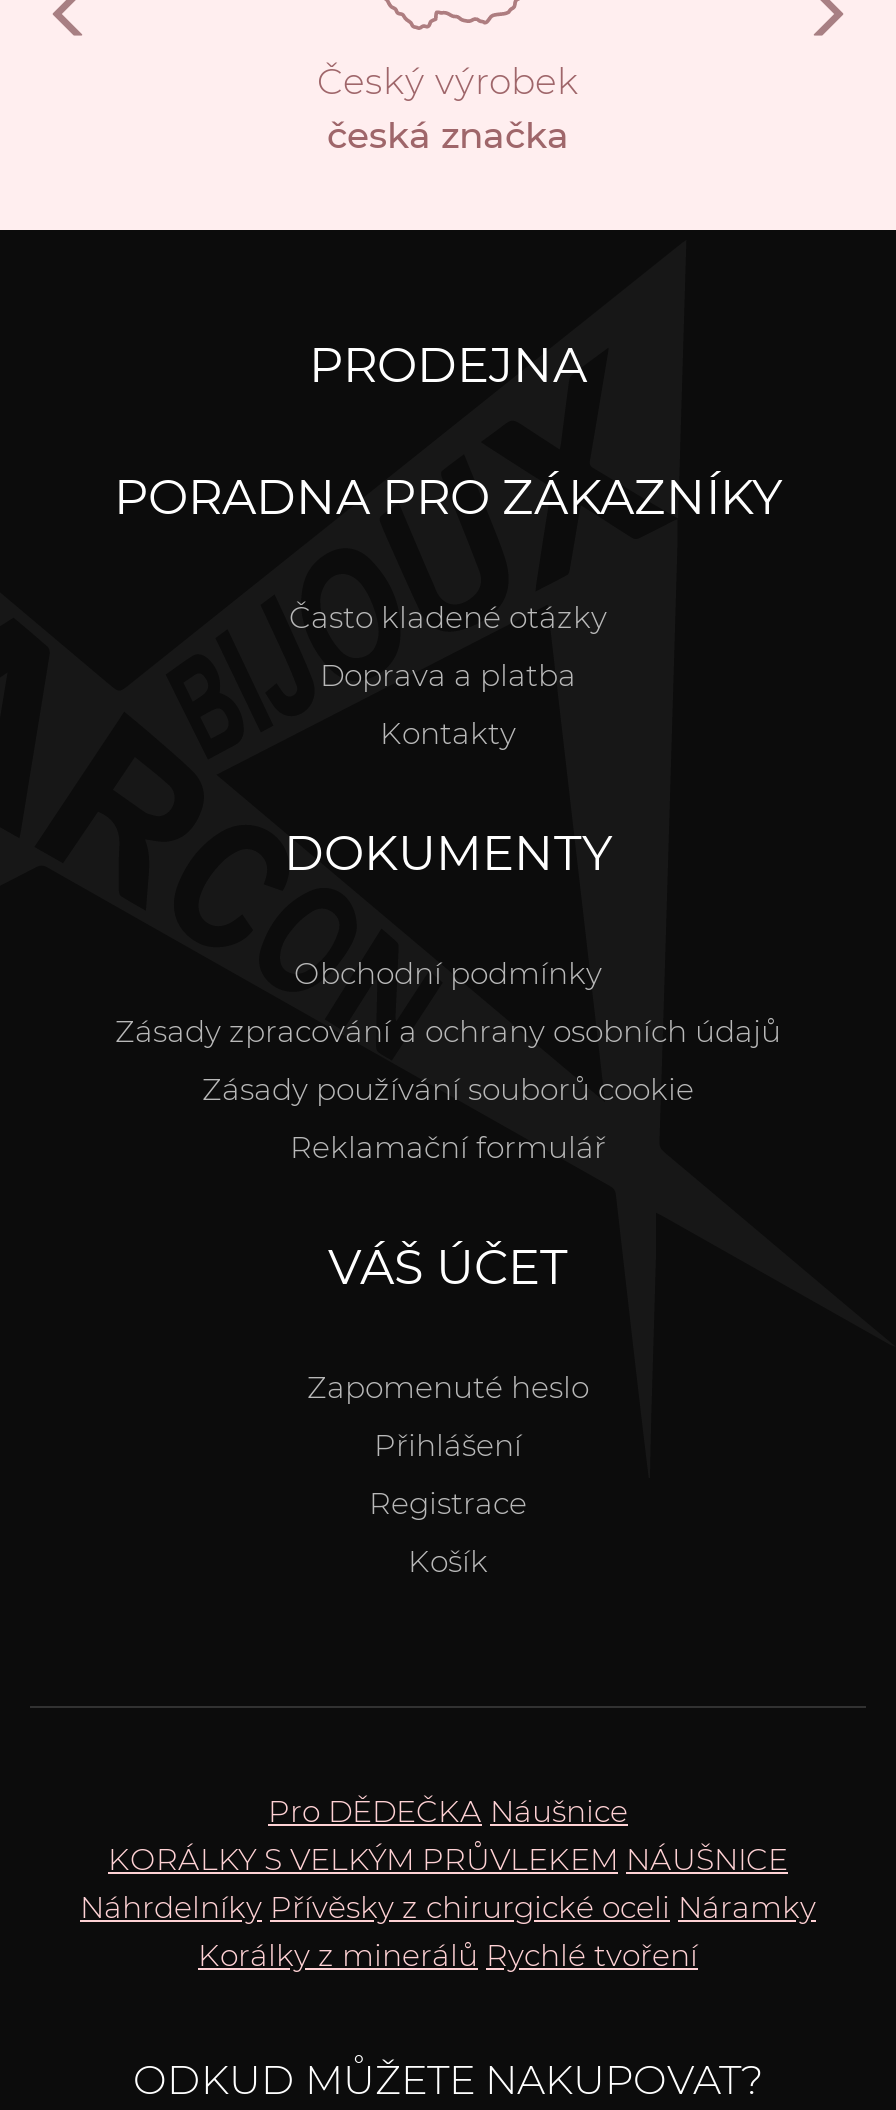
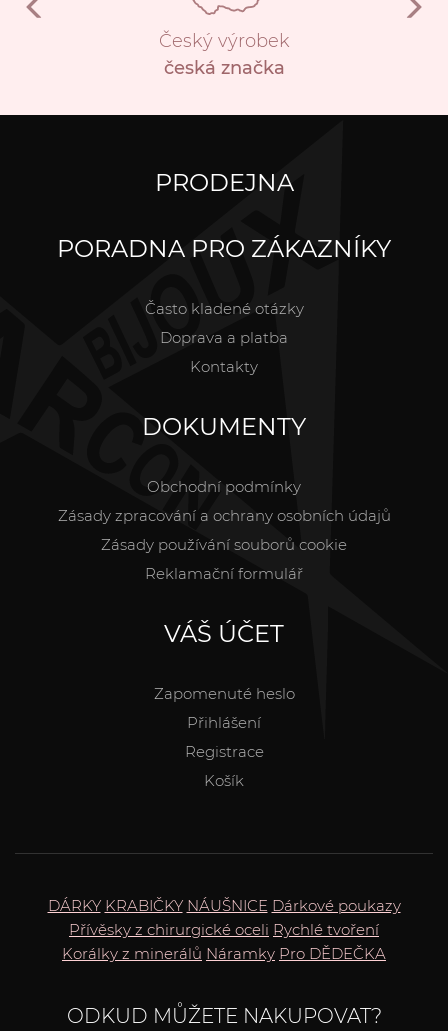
- Pro DĚDEČKA Náušnice
- KORÁLKY S VELKÝM PRŮVLEKEM NÁUŠNICE
- Náhrdelníky Přívěsky z chirurgické oceli Náramky
- Korálky z minerálů Rychlé tvoření
+ DÁRKY KRABIČKY NÁUŠNICE Dárkové poukazy
+ Přívěsky z chirurgické oceli Rychlé tvoření
+ Korálky z minerálů Náramky Pro DĚDEČKA
